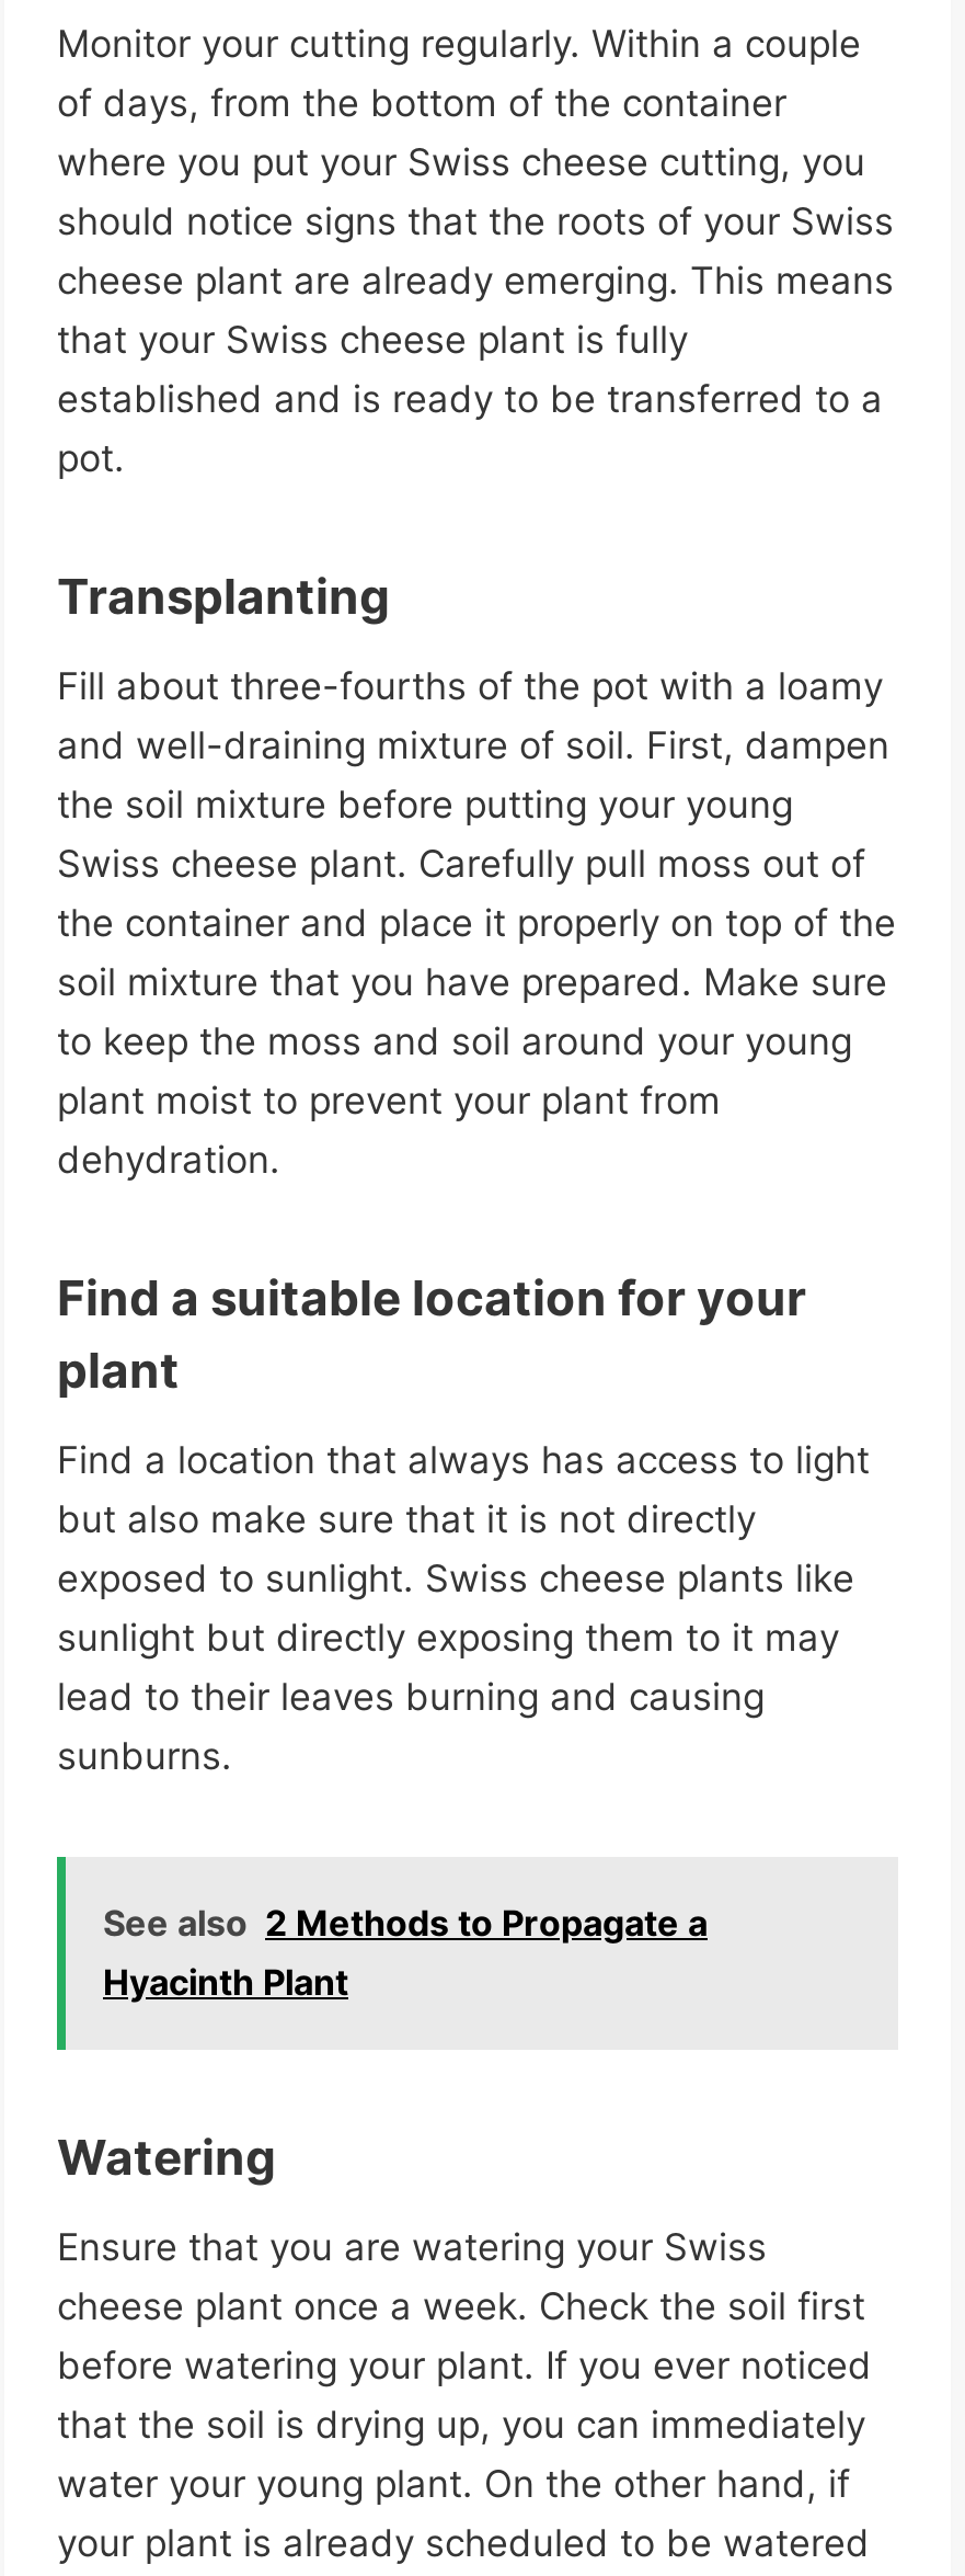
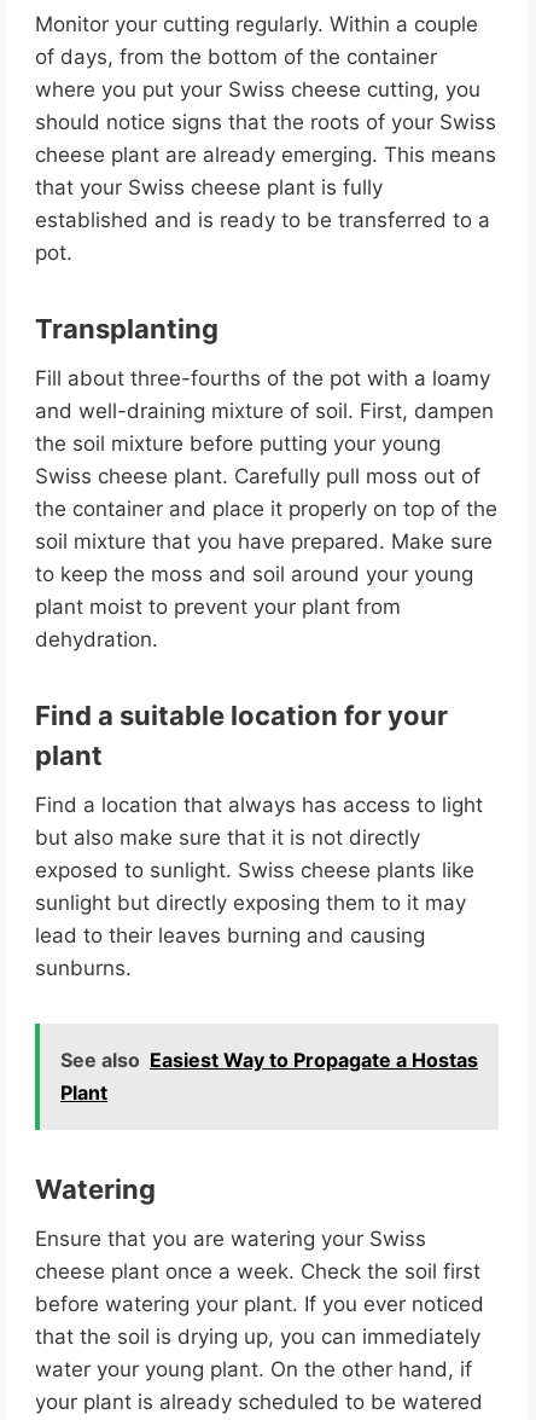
- See also 2 Methods to Propagate a
- Hyacinth Plant
+ See also Easiest Way to Propagate a Hostas
+ Plant
